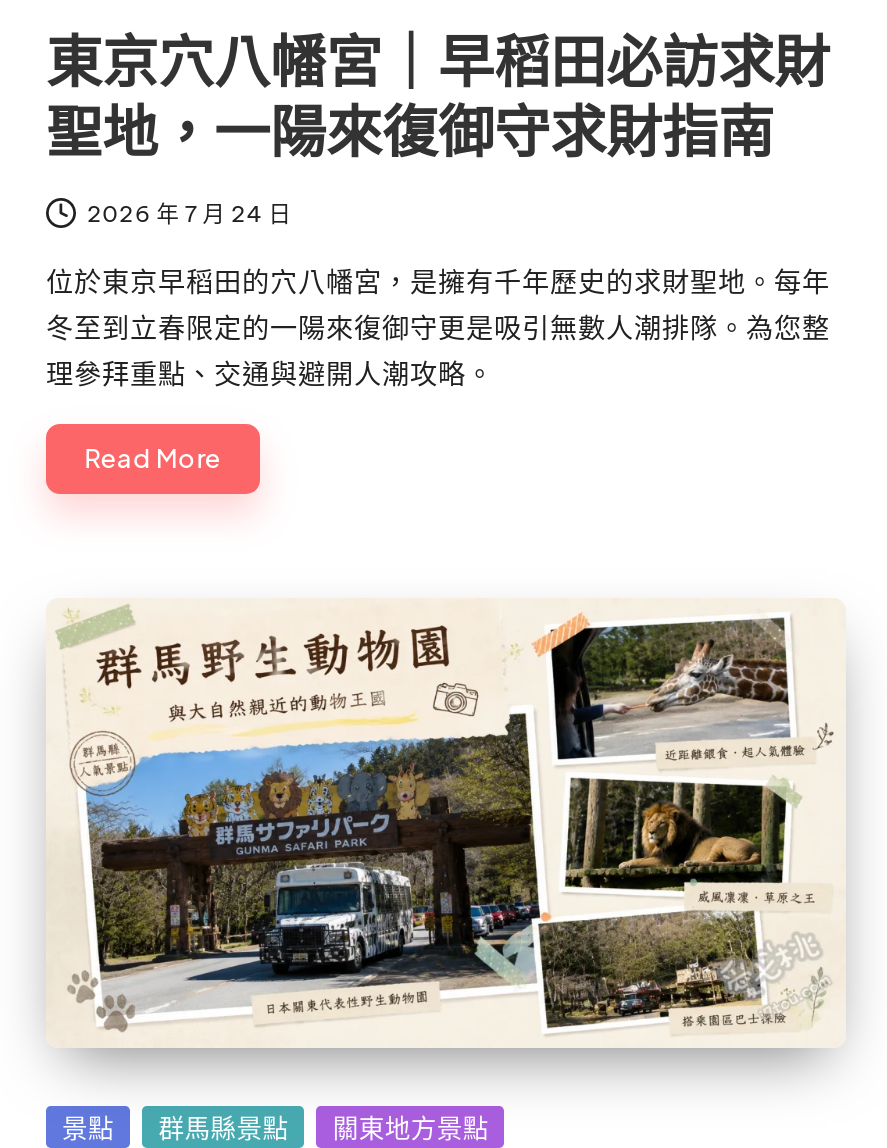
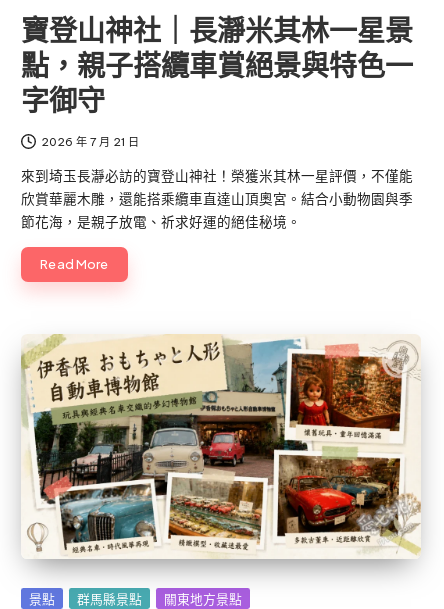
- 東京穴八幡宮｜早稻田必訪求財
- 聖地，一陽來復御守求財指南
+ 寶登山神社｜長瀞米其林一星景
+ 點，親子搭纜車賞絕景與特色一
+ 字御守

- 2026 年 7 月 24 日
+ 2026 年 7 月 21 日

- 位於東京早稻田的穴八幡宮，是擁有千年歷史的求財聖地。每年
- 冬至到立春限定的一陽來復御守更是吸引無數人潮排隊。為您整
- 理參拜重點、交通與避開人潮攻略。
+ 來到埼玉長瀞必訪的寶登山神社！榮獲米其林一星評價，不僅能
+ 欣賞華麗木雕，還能搭乘纜車直達山頂奧宮。結合小動物園與季
+ 節花海，是親子放電、祈求好運的絕佳秘境。

- [image]
+ [image]
